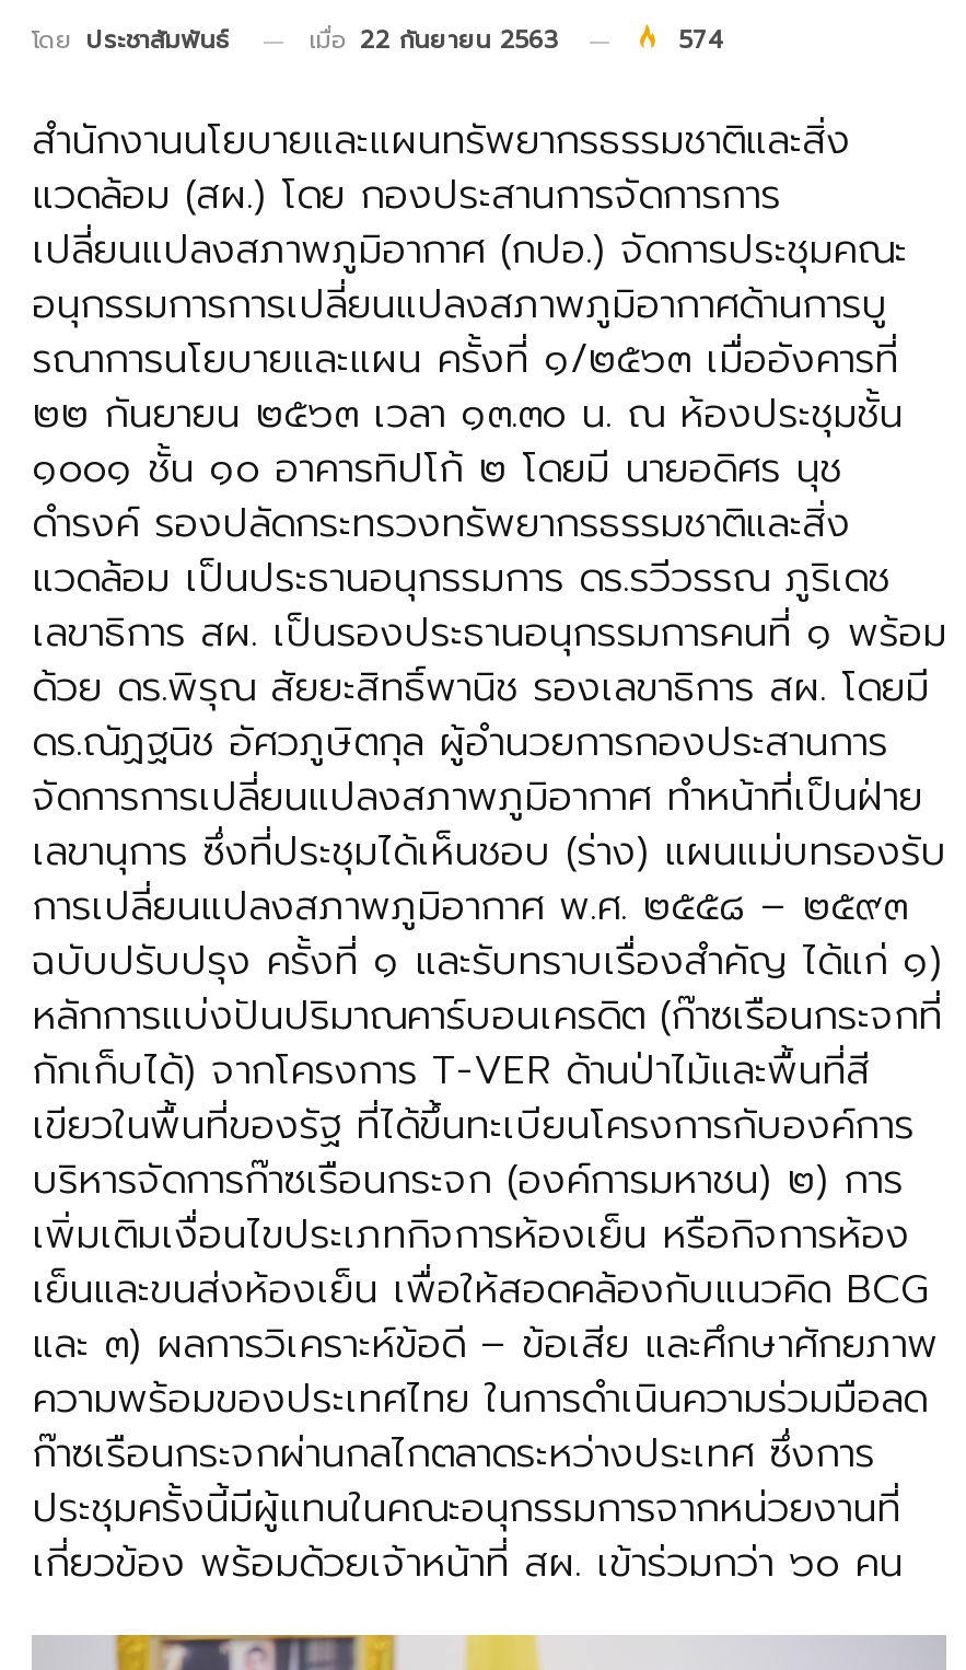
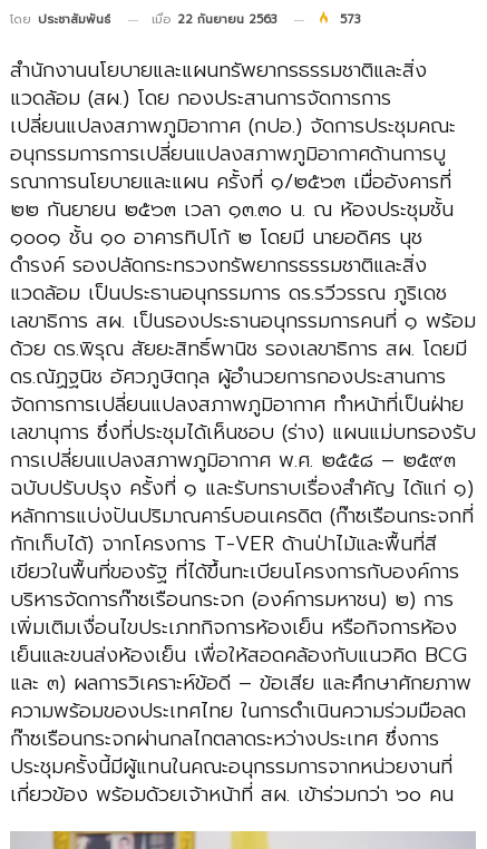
- 574
+ 573
